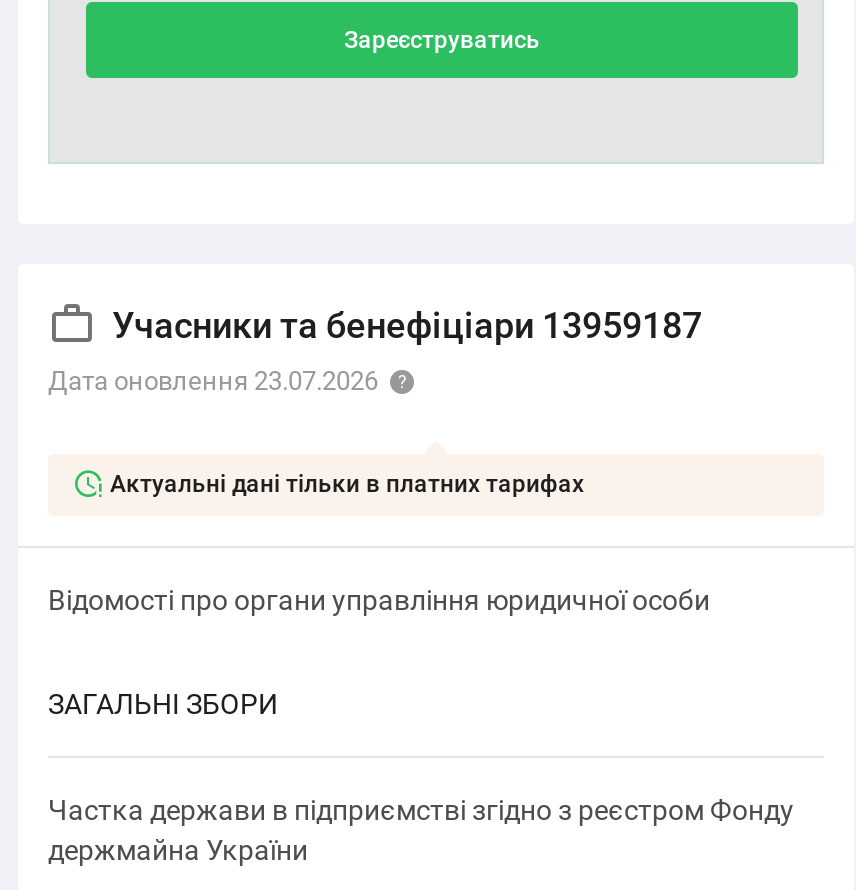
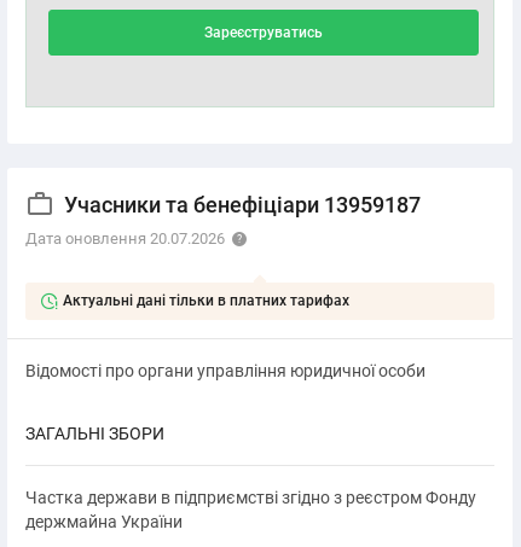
- Дата оновлення 23.07.2026
+ Дата оновлення 20.07.2026
